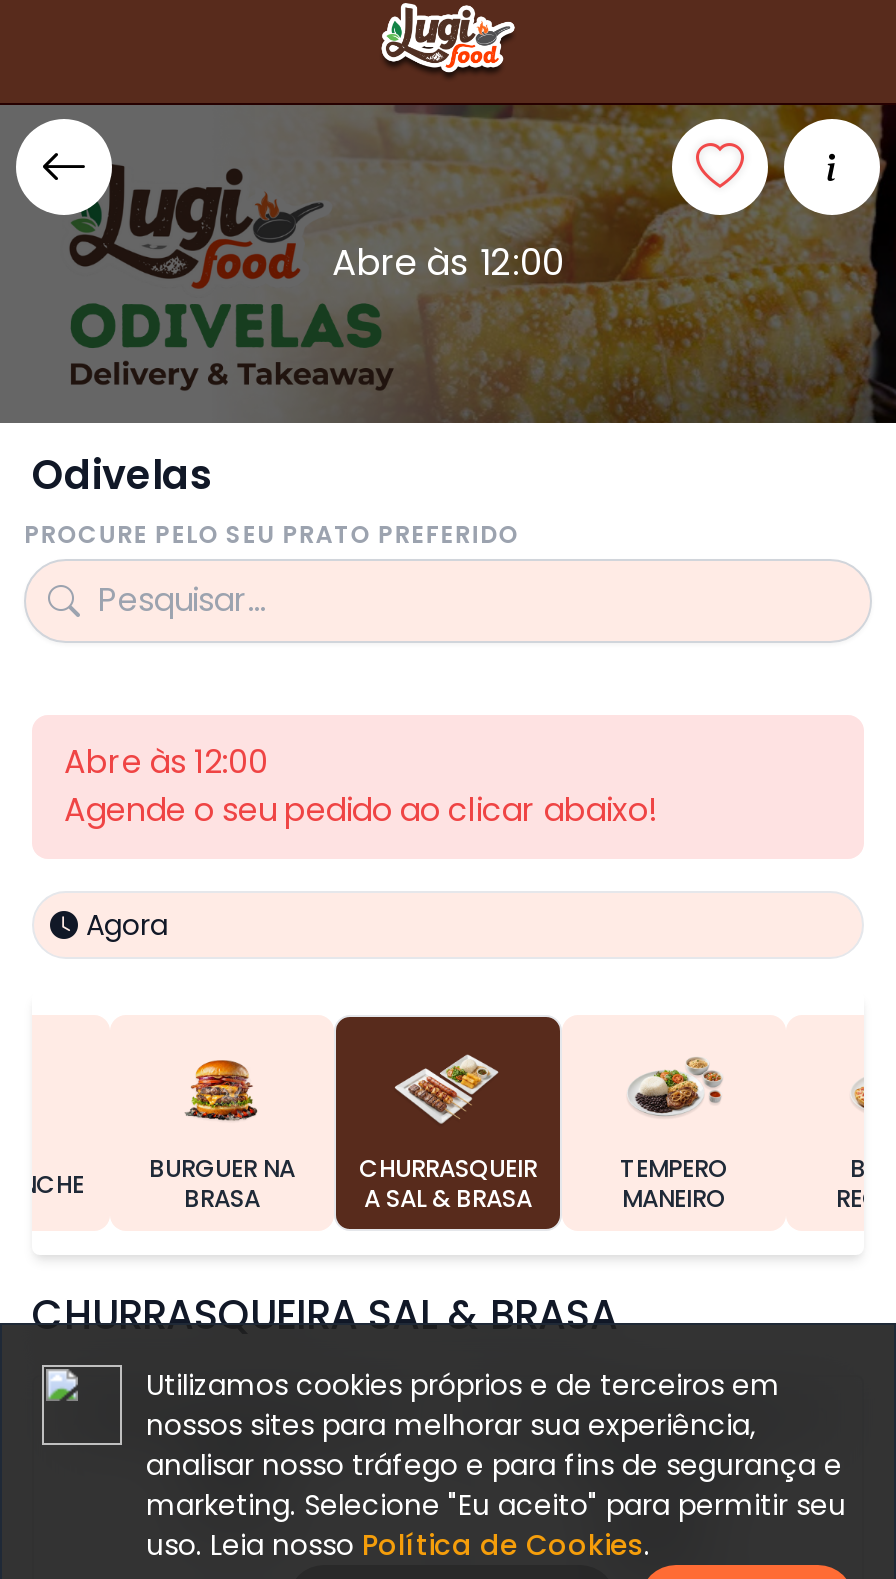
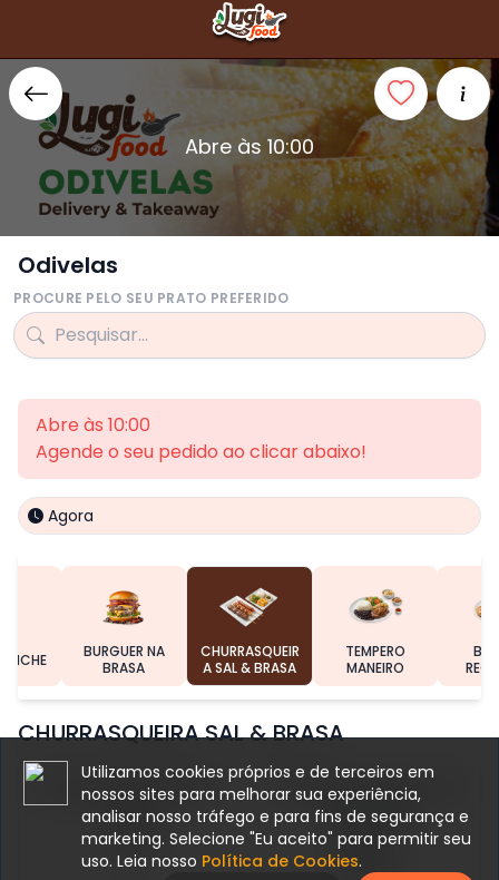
- Abre às 12:00
+ Abre às 10:00

- Abre às 12:00
+ Abre às 10:00
